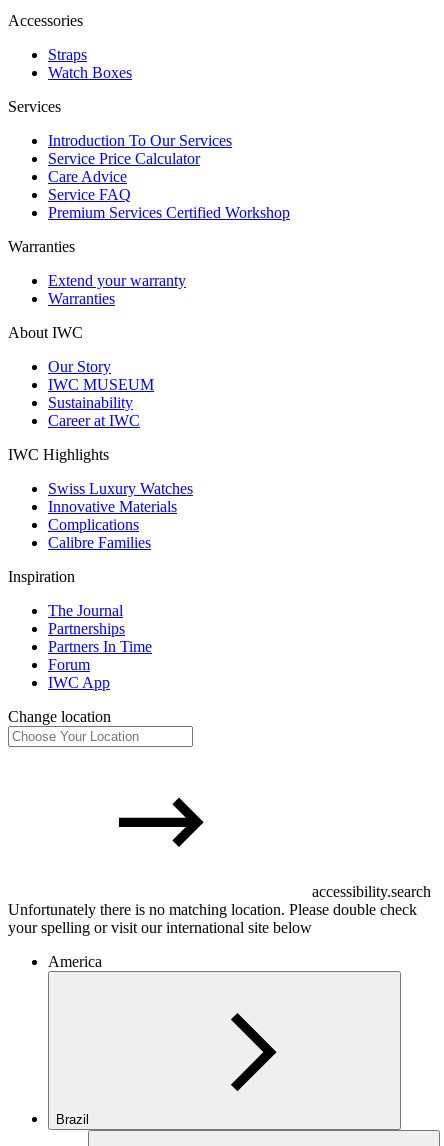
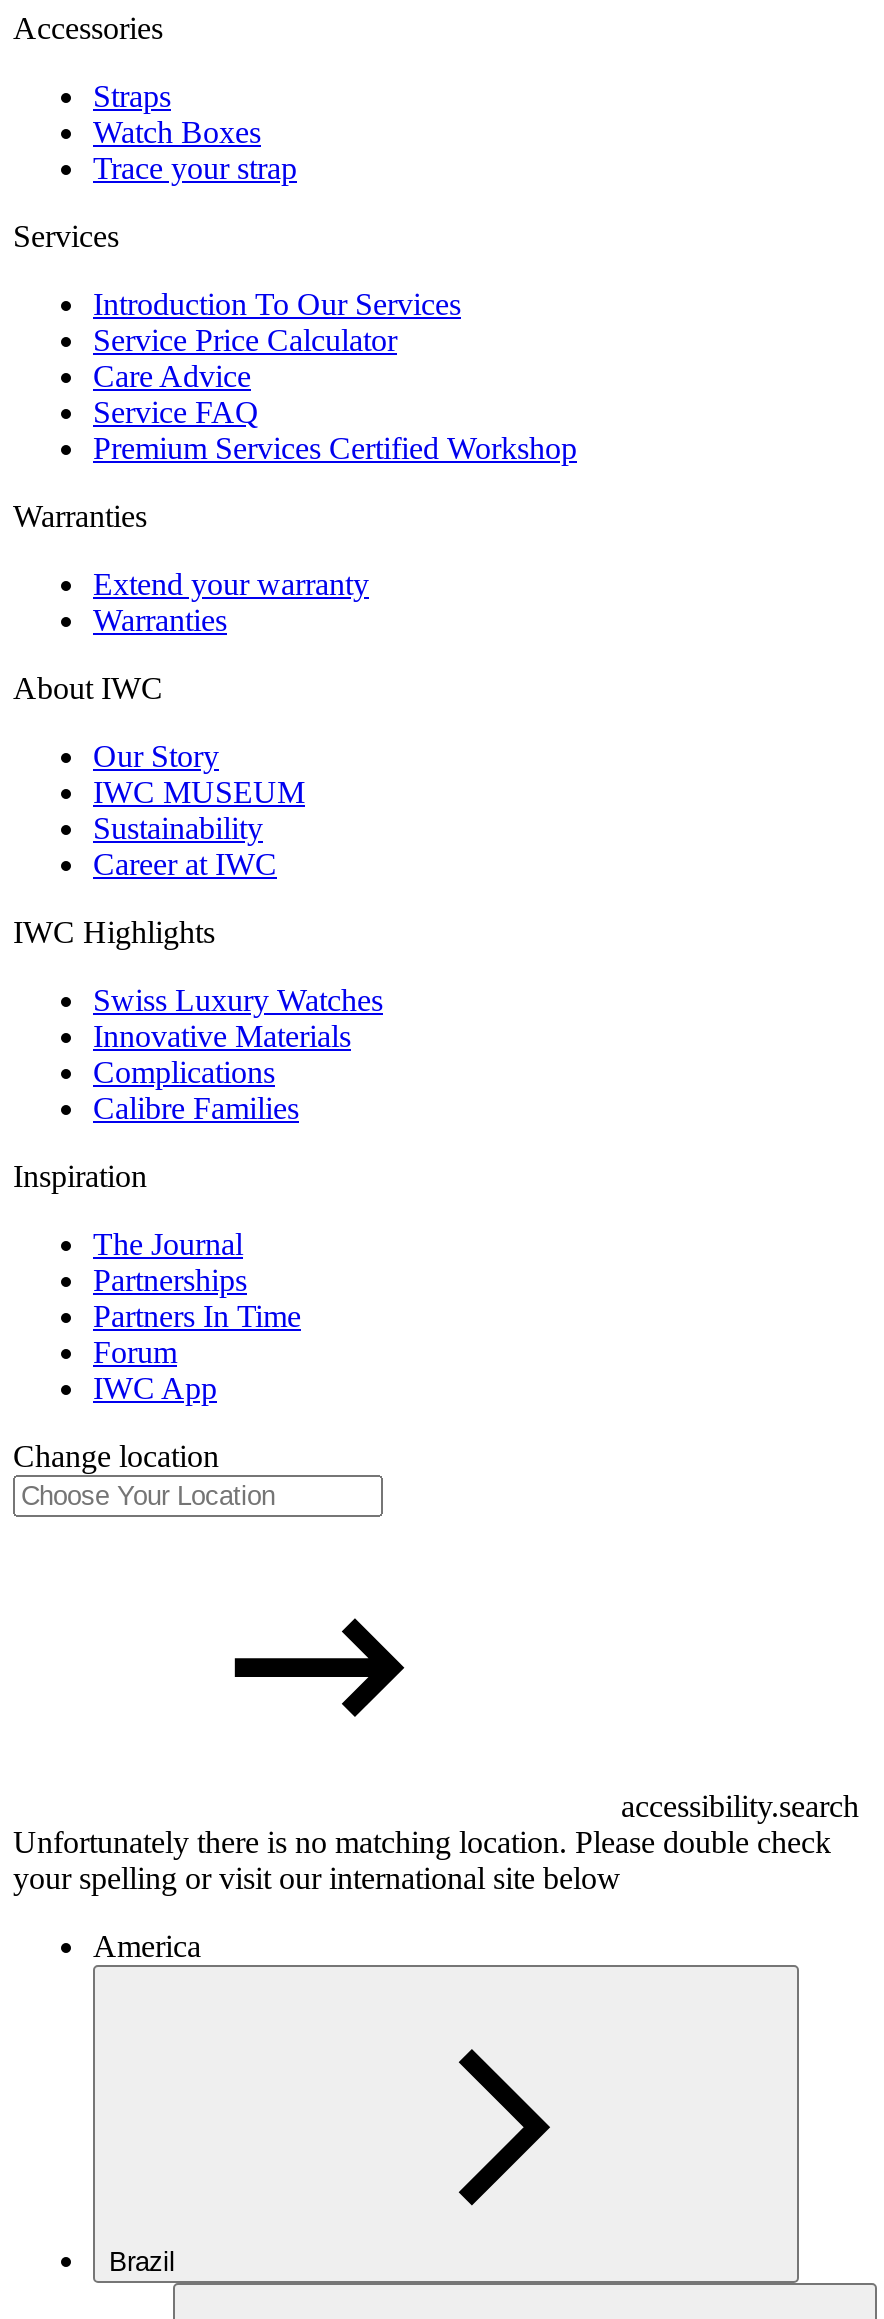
+ Trace your strap
